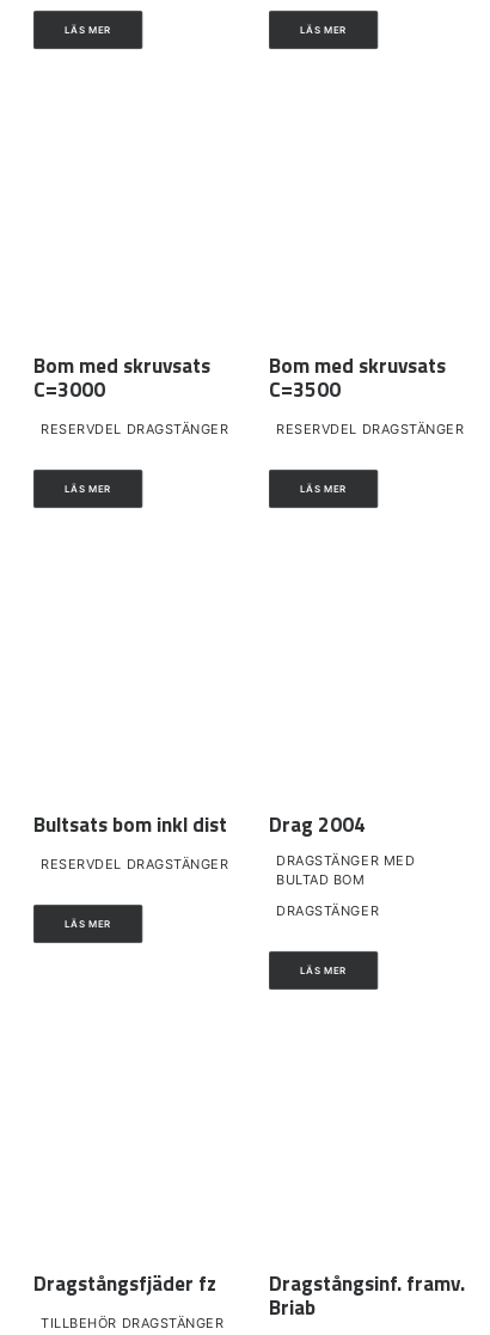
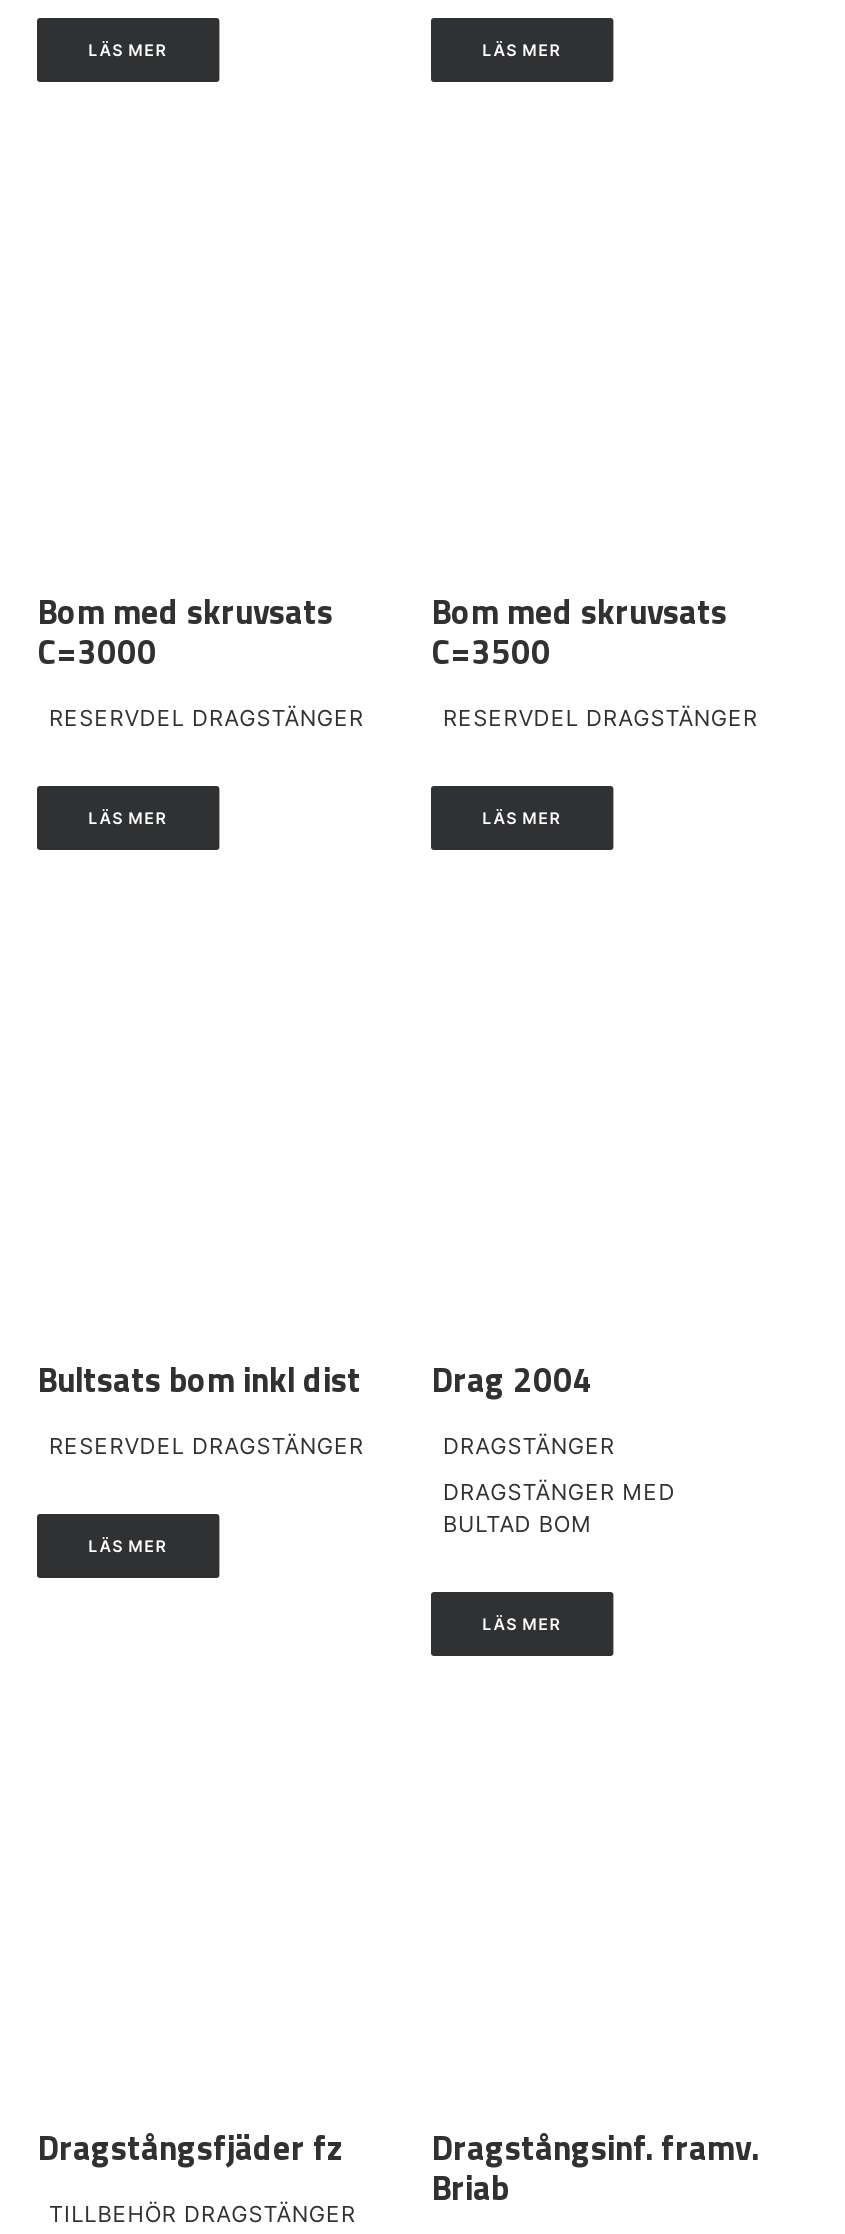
moved down: DRAGSTÄNGER MED | BULTAD BOM

moved up: DRAGSTÄNGER
